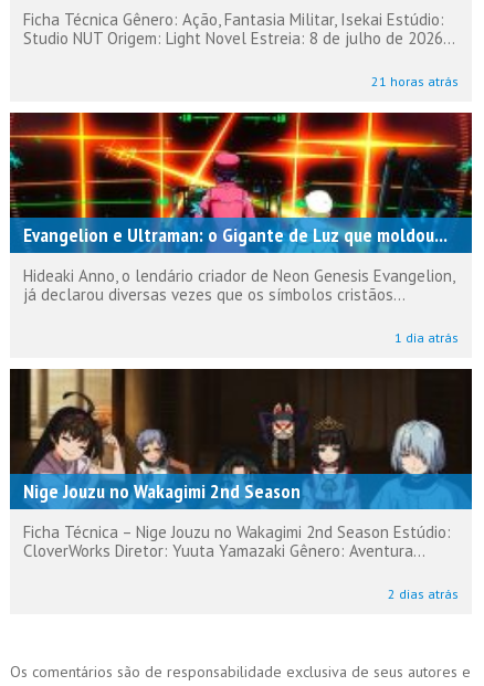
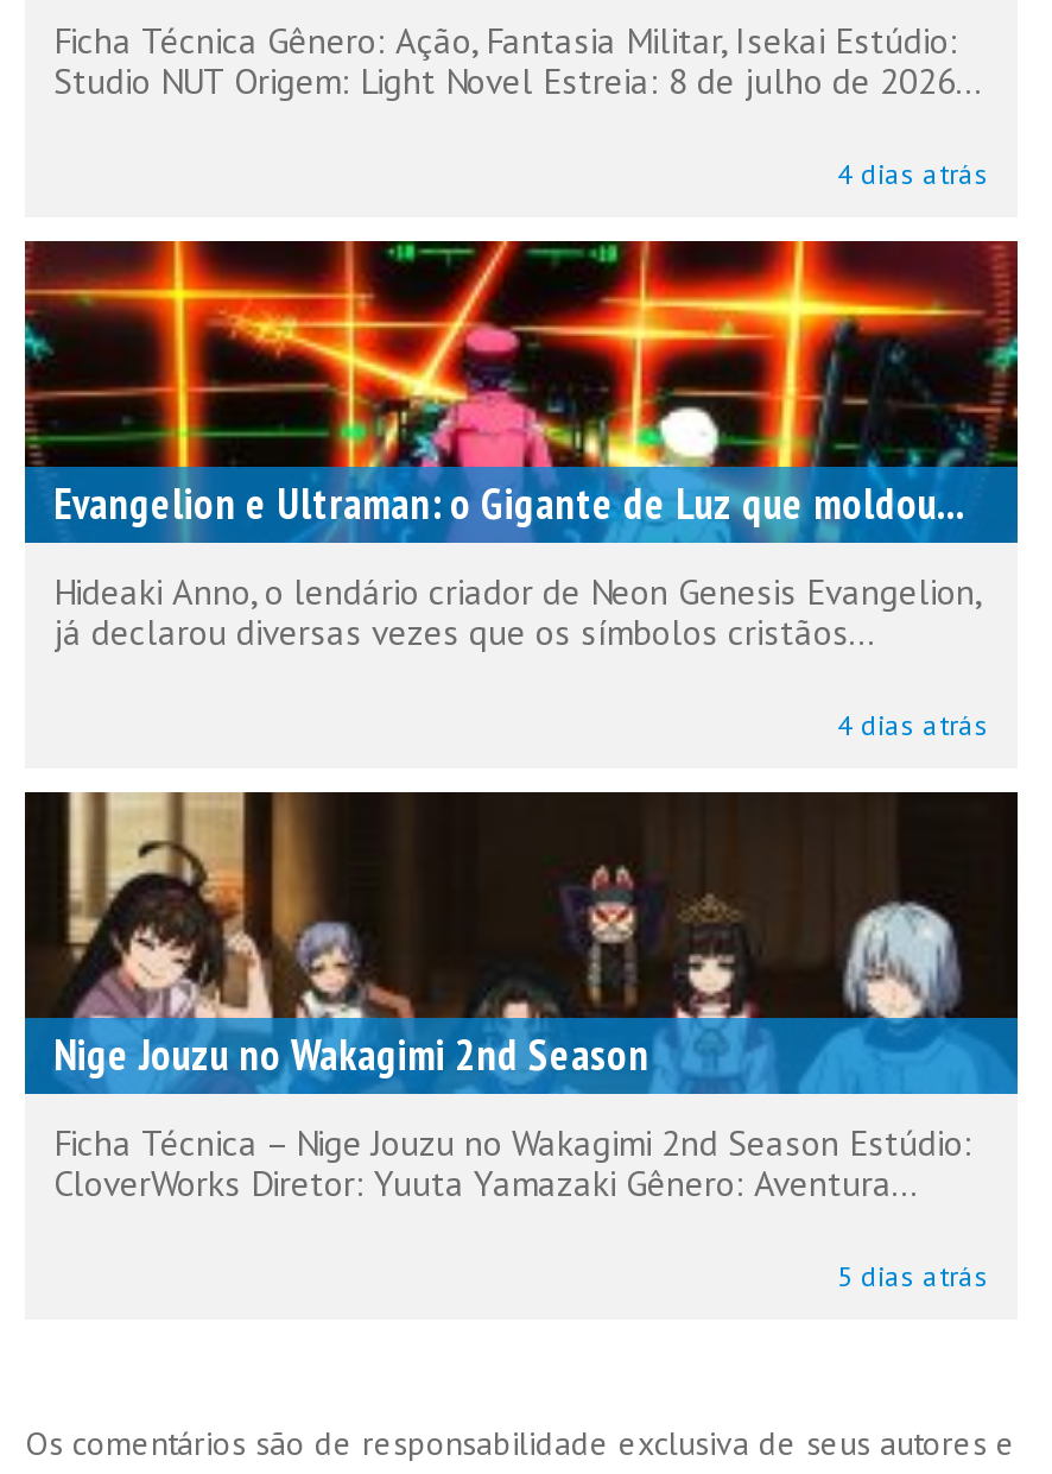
- 21 horas atrás
+ 4 dias atrás

- 1 dia atrás
+ 4 dias atrás

- 2 dias atrás
+ 5 dias atrás
